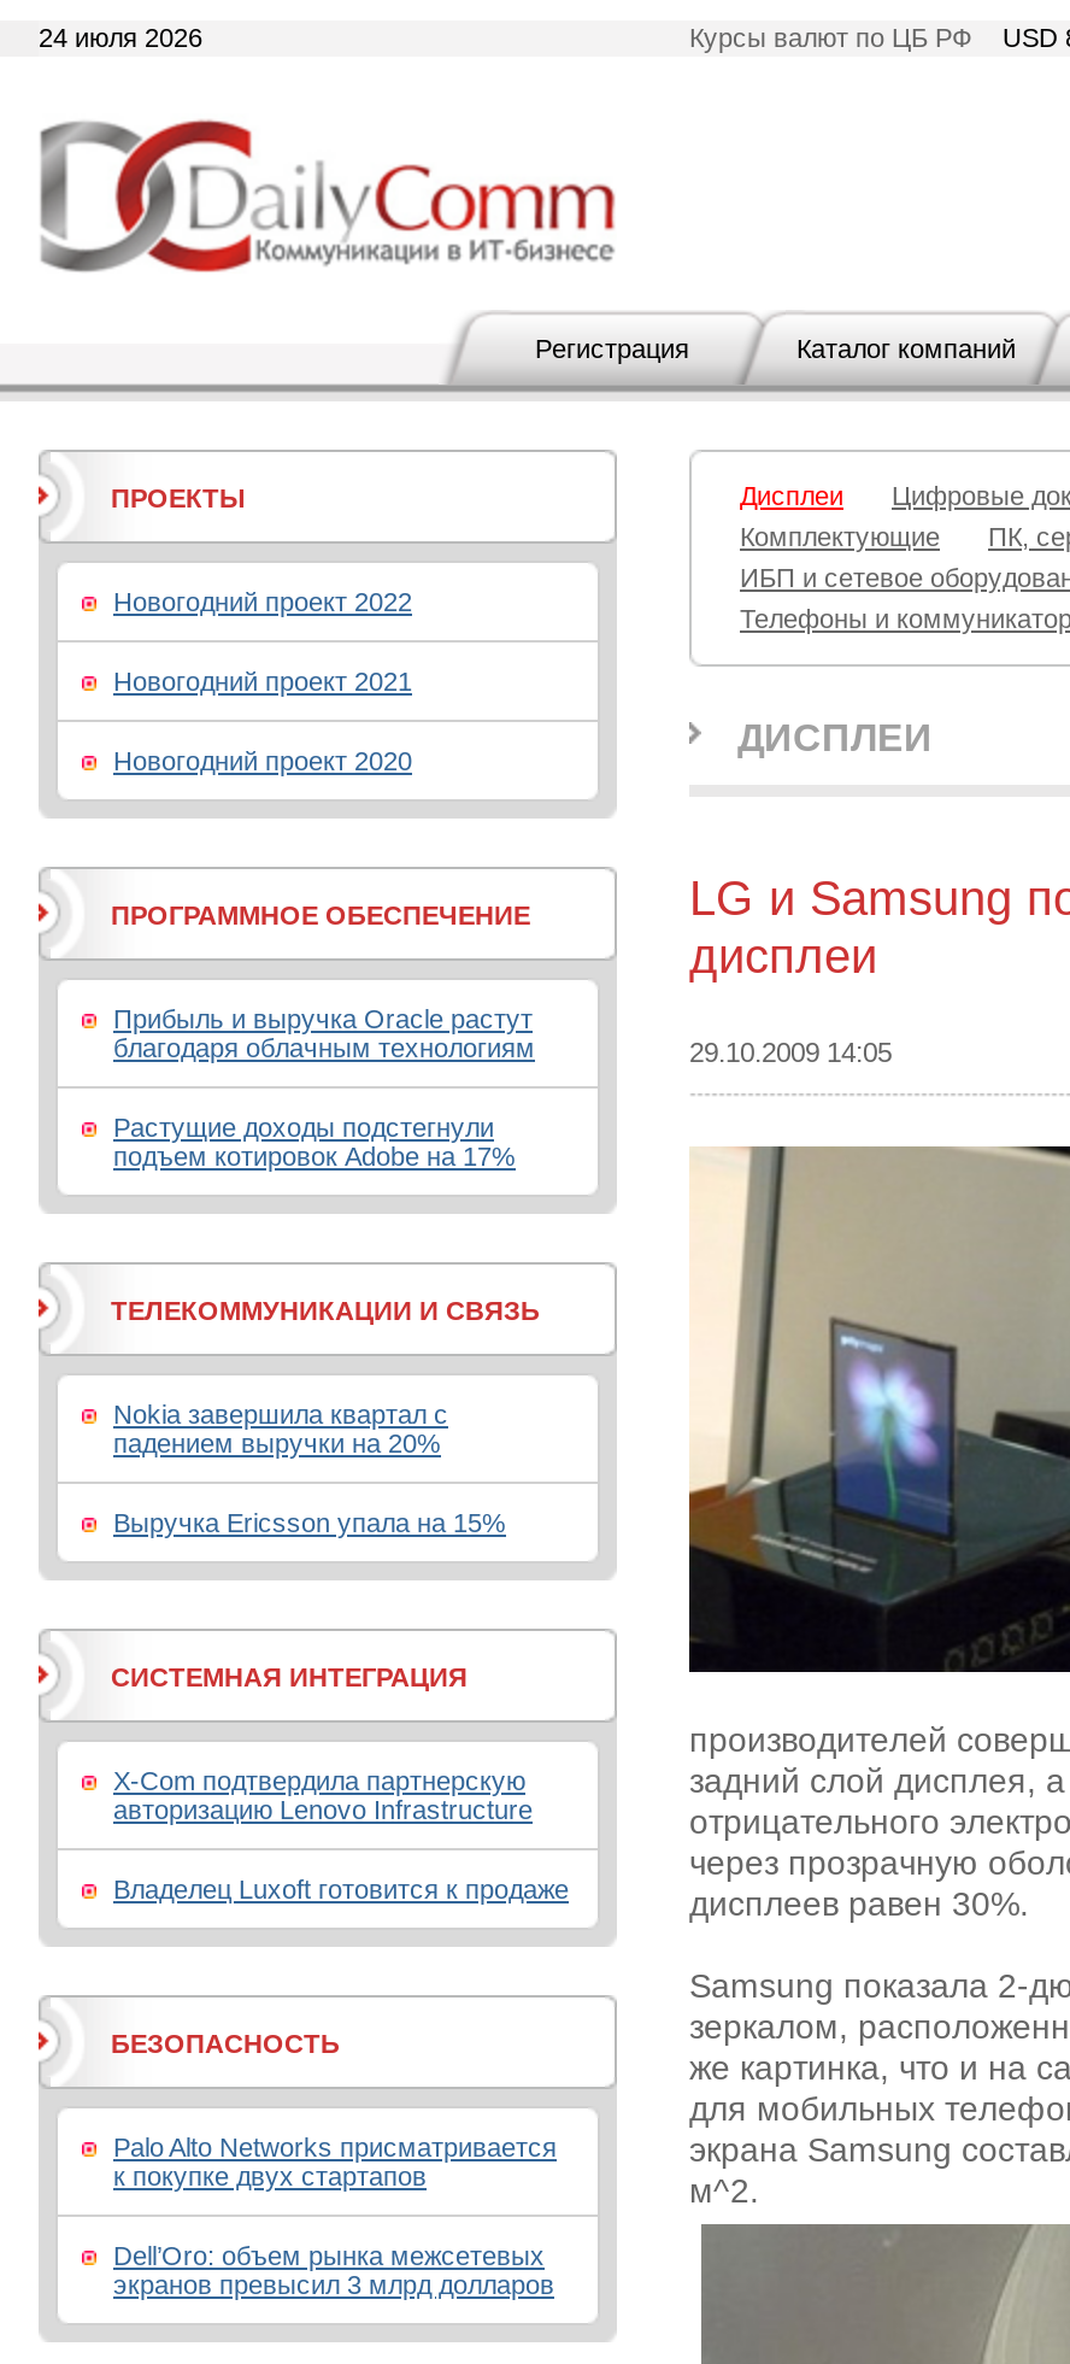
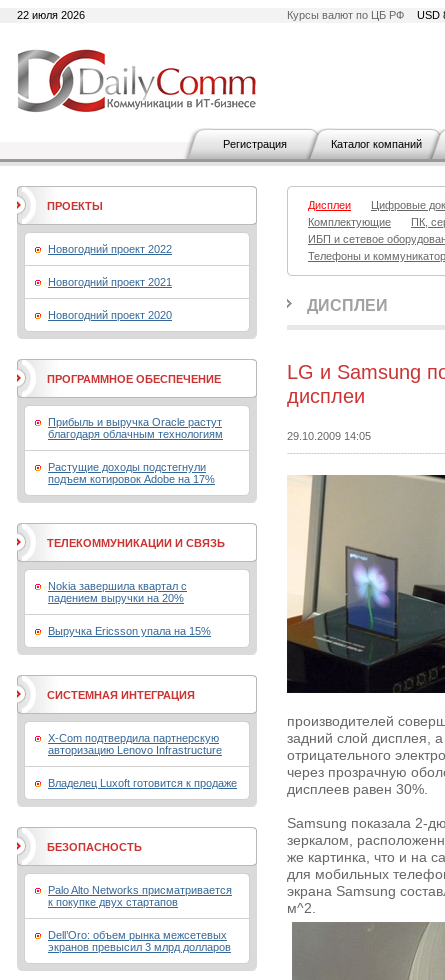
- 24 июля 2026
+ 22 июля 2026
